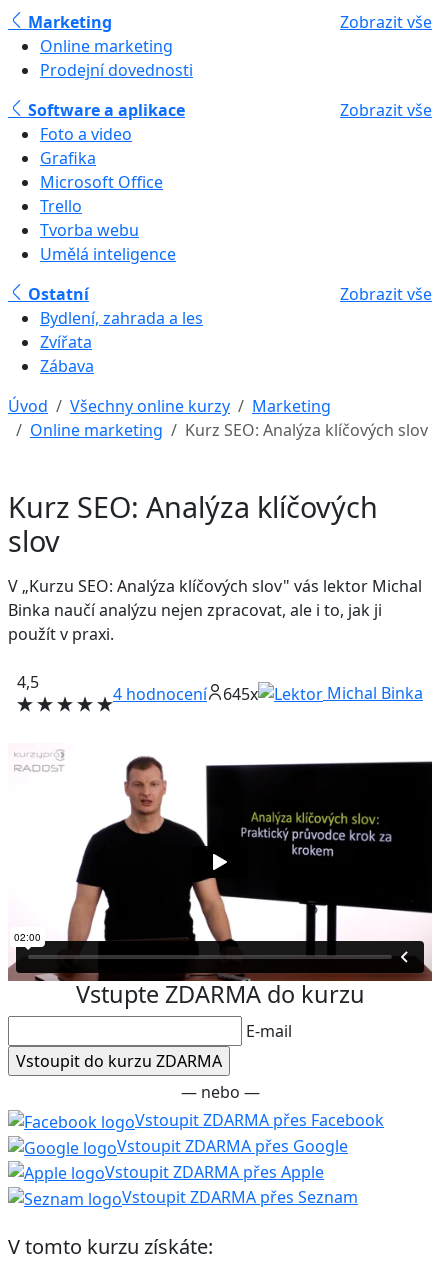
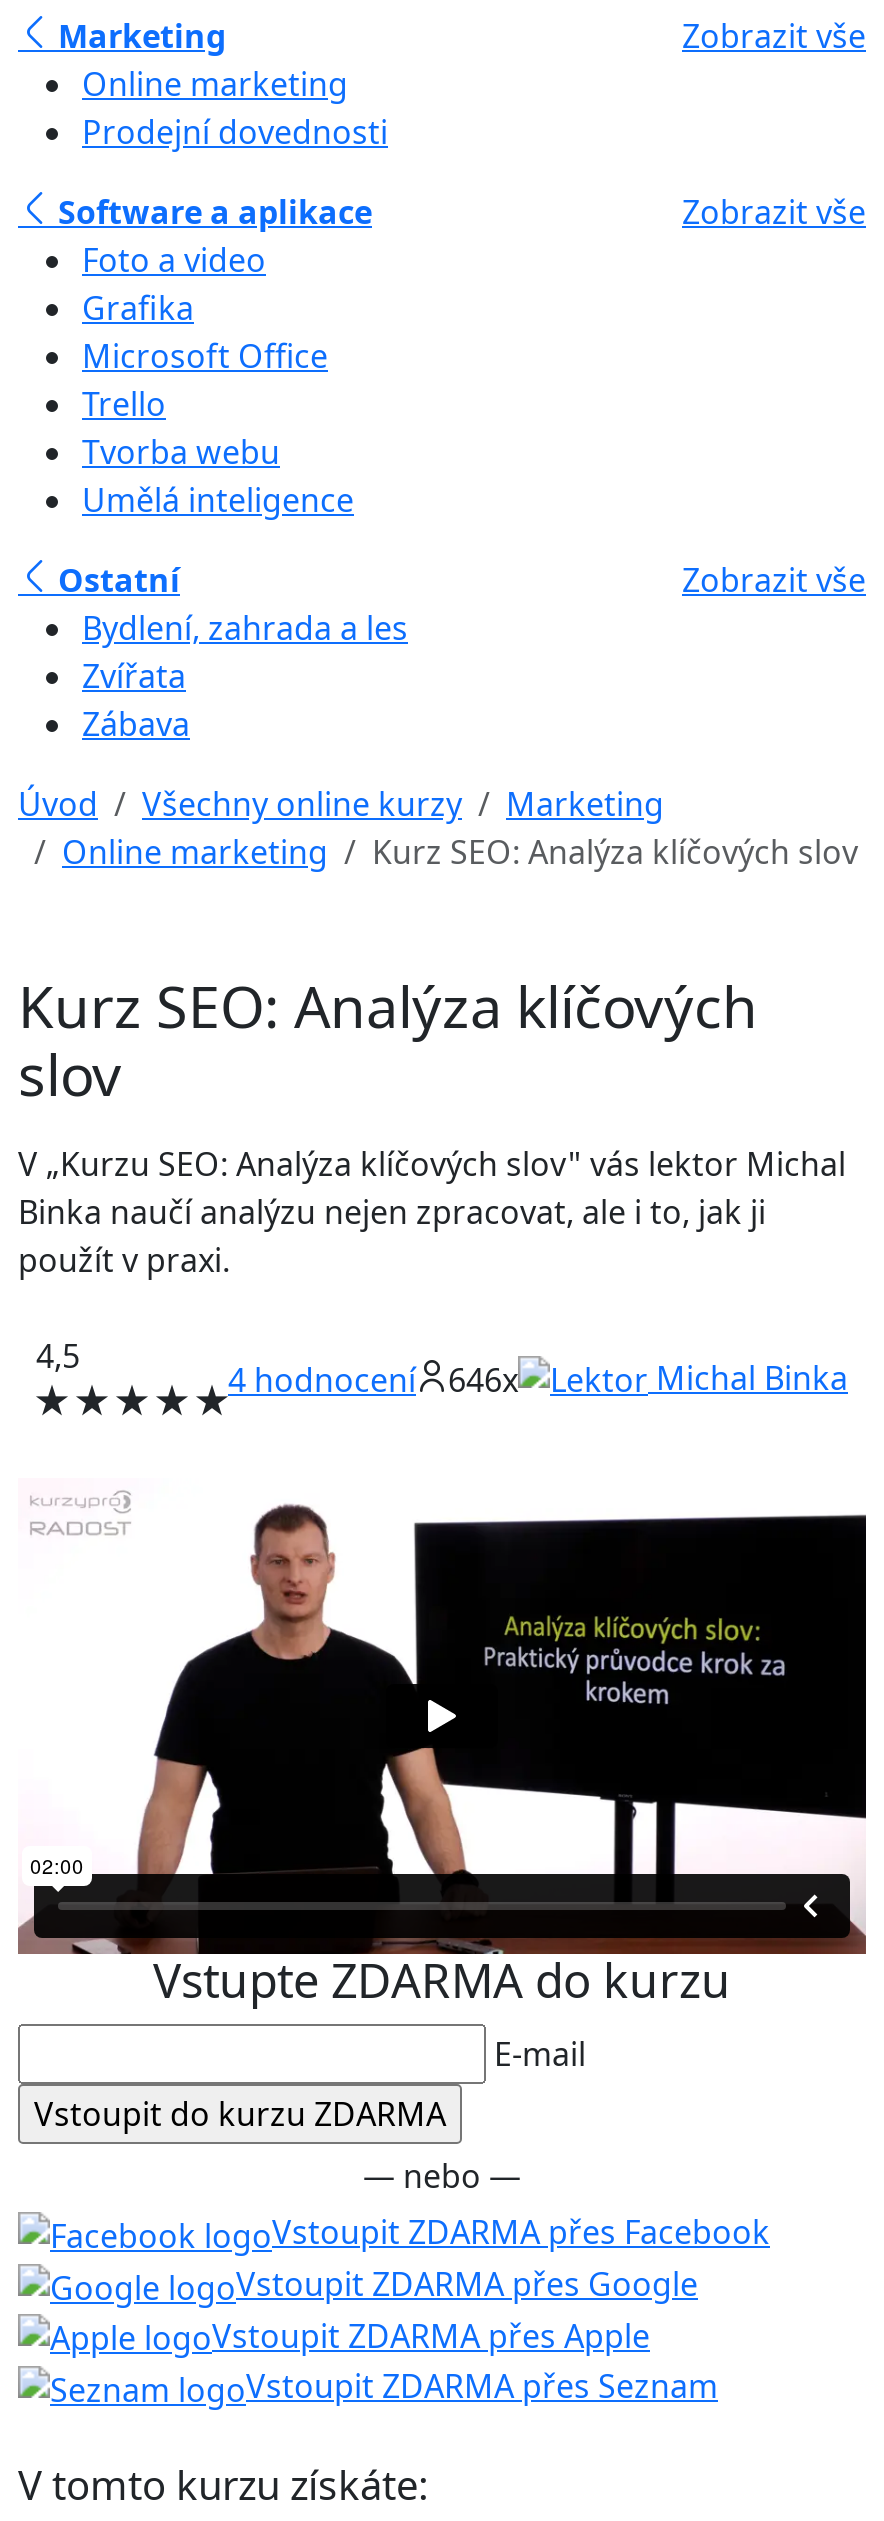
- 4 hodnocení 645x
+ 4 hodnocení 646x
